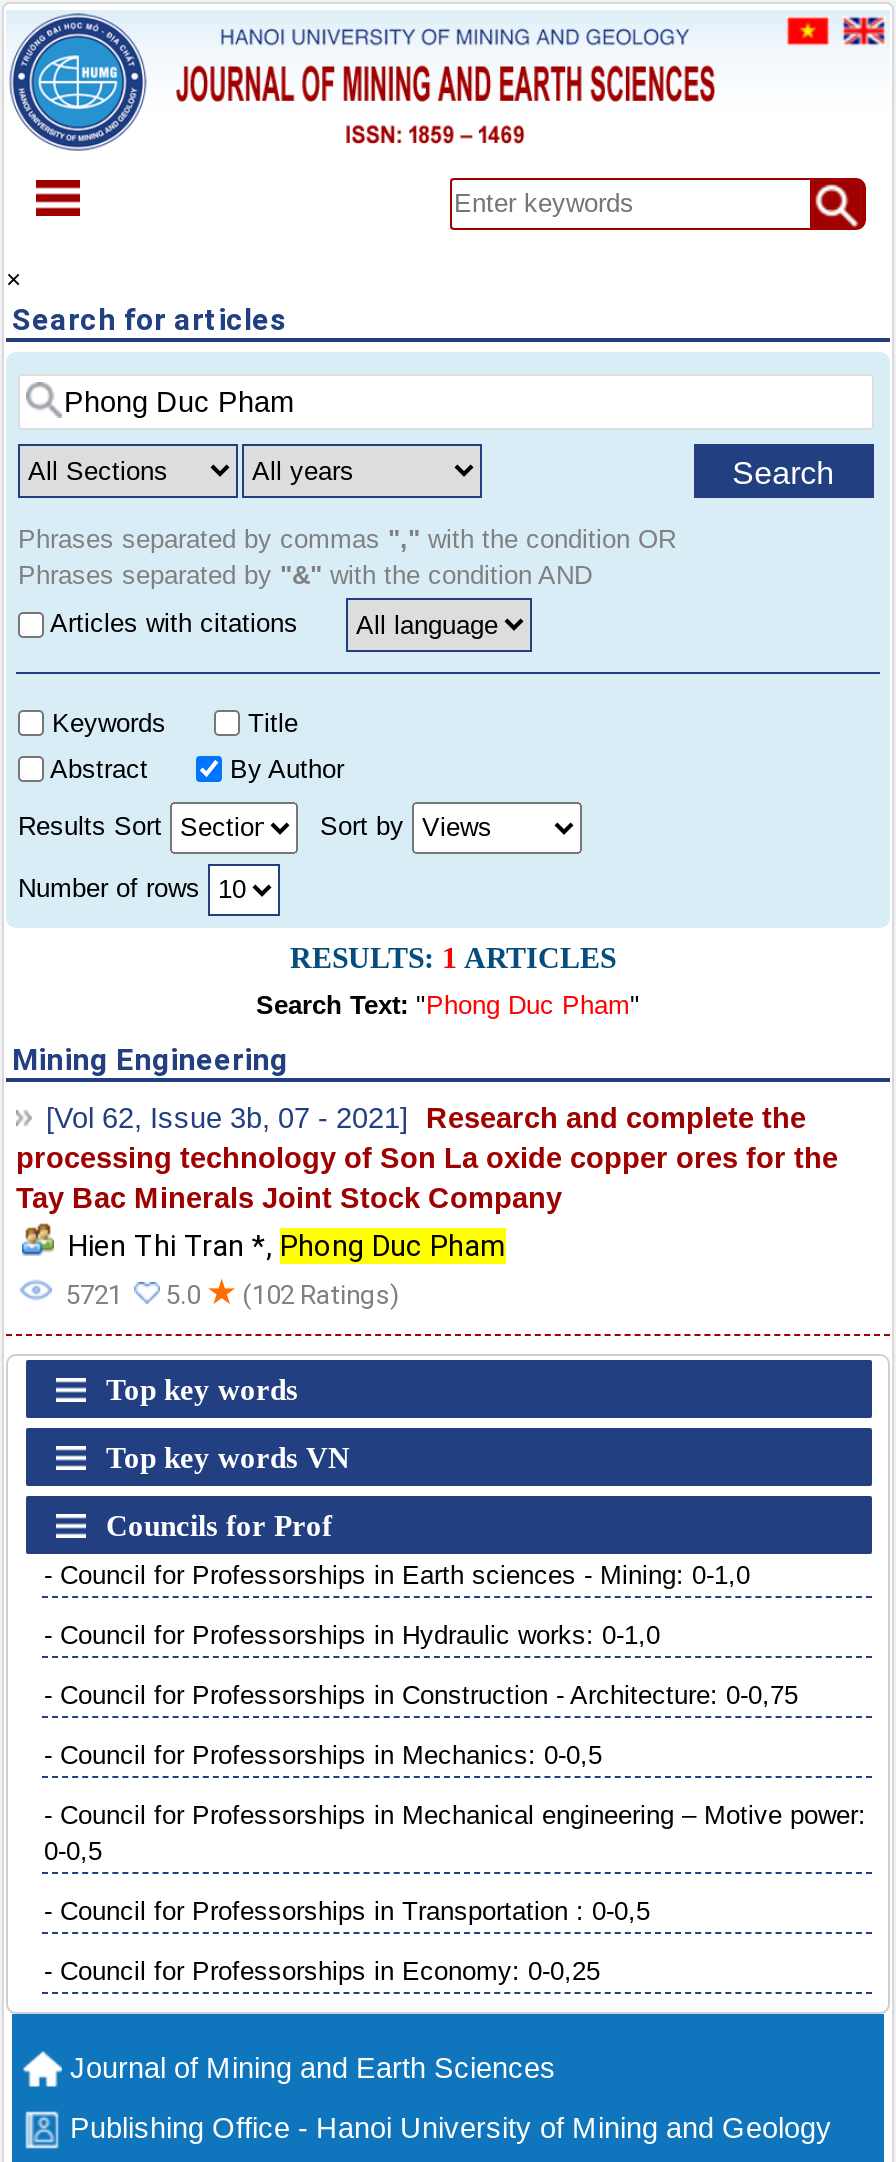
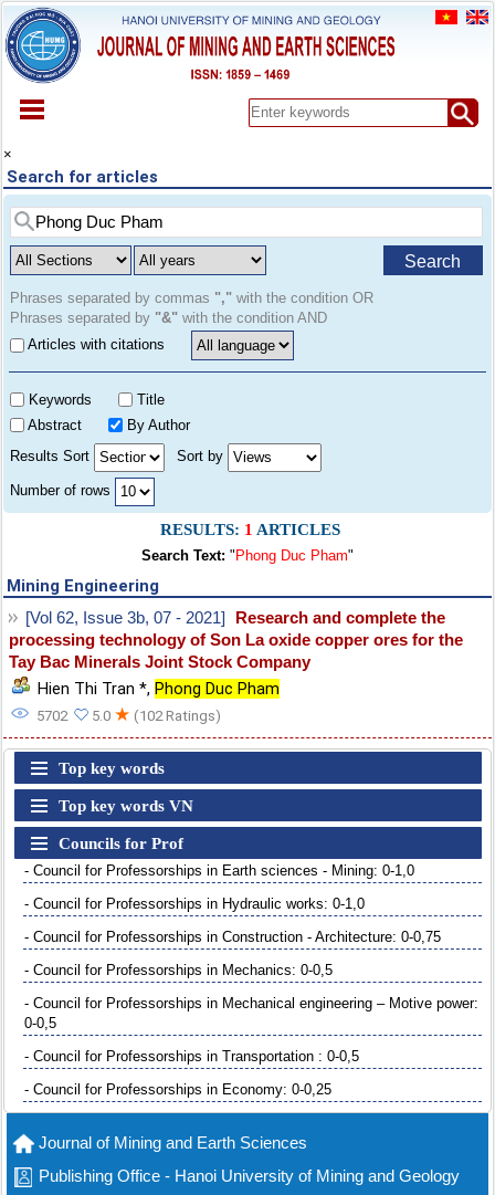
- 5721
+ 5702
